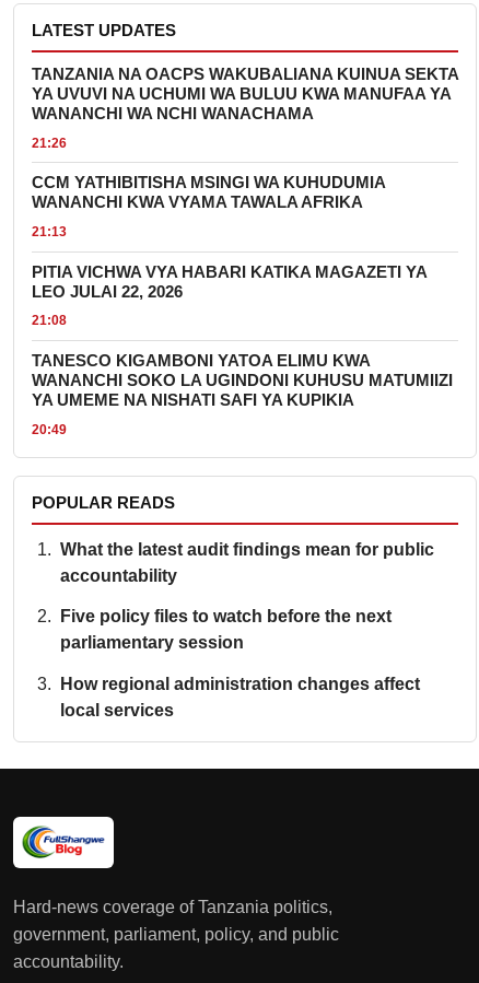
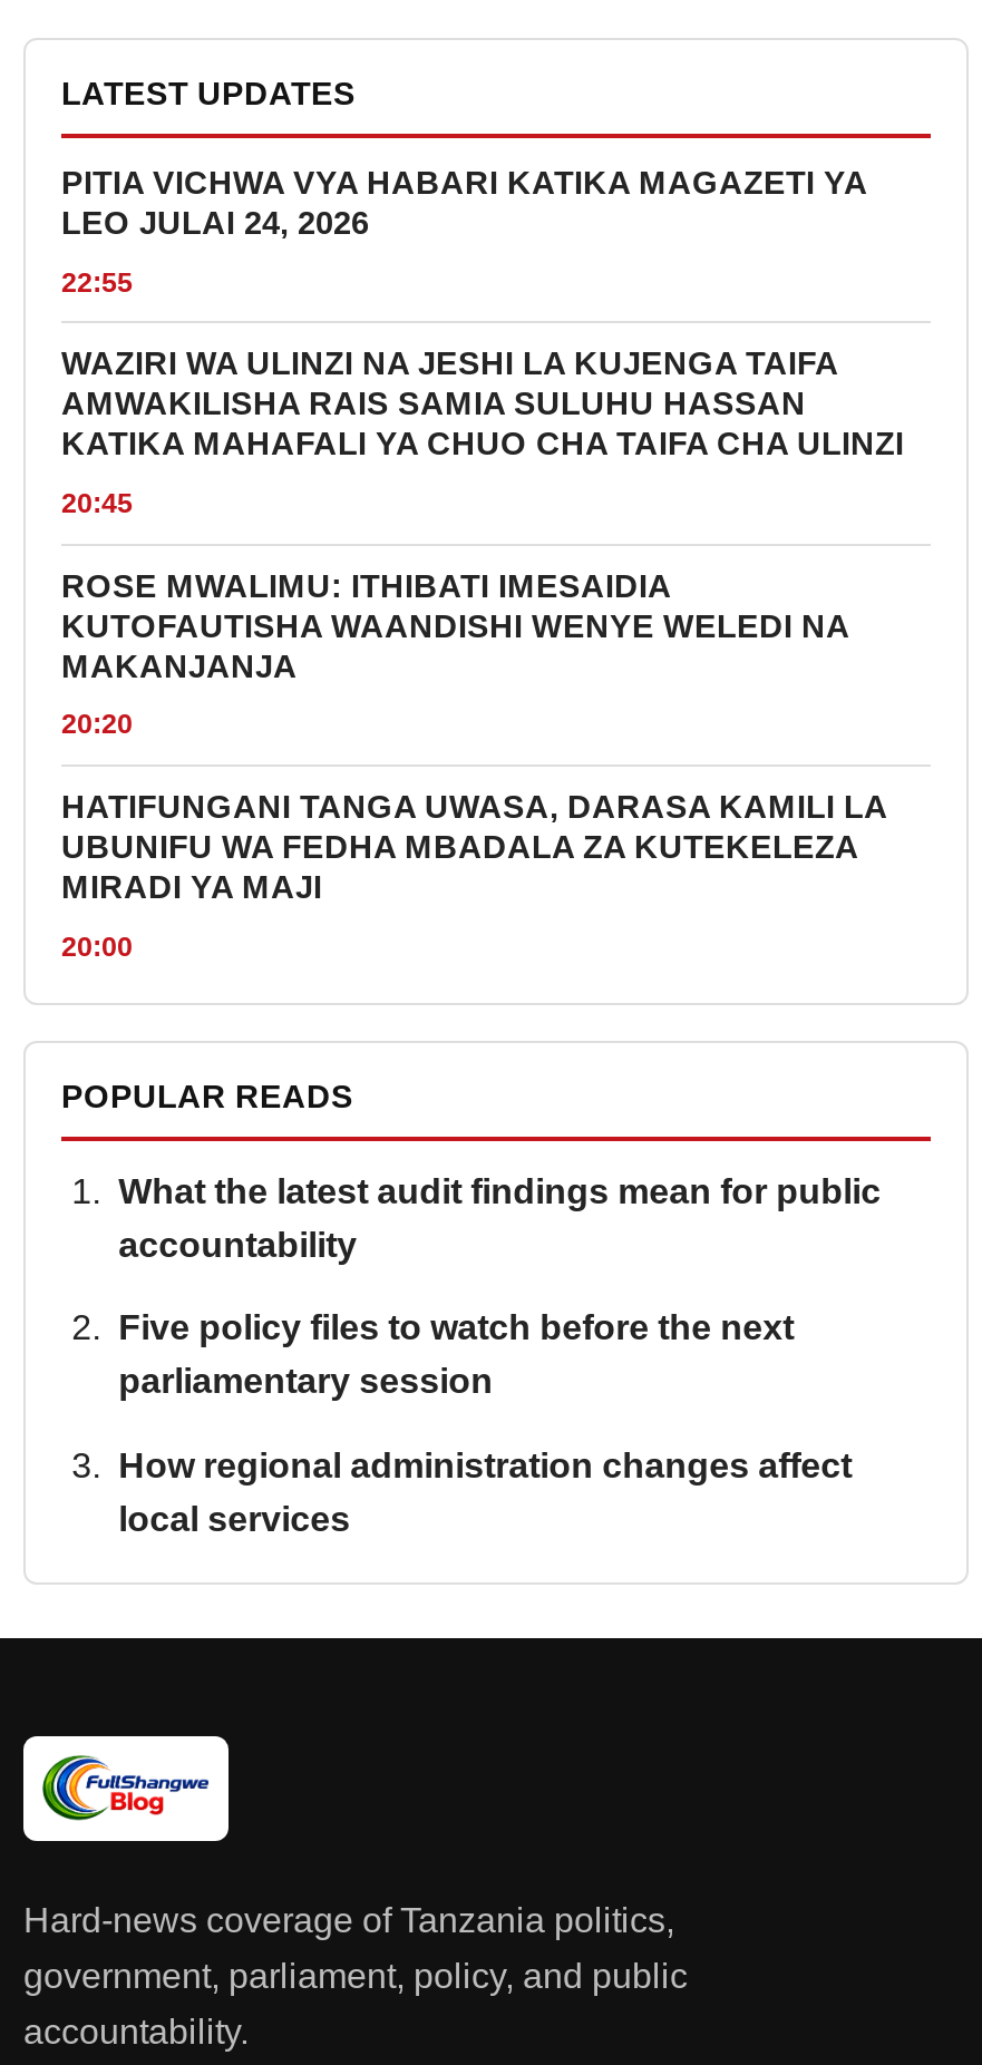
- TANZANIA NA OACPS WAKUBALIANA KUINUA SEKTA
- YA UVUVI NA UCHUMI WA BULUU KWA MANUFAA YA
- WANANCHI WA NCHI WANACHAMA
- 21:26
- CCM YATHIBITISHA MSINGI WA KUHUDUMIA
- WANANCHI KWA VYAMA TAWALA AFRIKA
- 21:13

moved up: PITIA VICHWA VYA HABARI KATIKA MAGAZETI YA

- LEO JULAI 22, 2026
- 21:08
- TANESCO KIGAMBONI YATOA ELIMU KWA
- WANANCHI SOKO LA UGINDONI KUHUSU MATUMIIZI
- YA UMEME NA NISHATI SAFI YA KUPIKIA
- 20:49
+ LEO JULAI 24, 2026
+ 22:55
+ WAZIRI WA ULINZI NA JESHI LA KUJENGA TAIFA
+ AMWAKILISHA RAIS SAMIA SULUHU HASSAN
+ KATIKA MAHAFALI YA CHUO CHA TAIFA CHA ULINZI
+ 20:45
+ ROSE MWALIMU: ITHIBATI IMESAIDIA
+ KUTOFAUTISHA WAANDISHI WENYE WELEDI NA
+ MAKANJANJA
+ 20:20
+ HATIFUNGANI TANGA UWASA, DARASA KAMILI LA
+ UBUNIFU WA FEDHA MBADALA ZA KUTEKELEZA
+ MIRADI YA MAJI
+ 20:00
